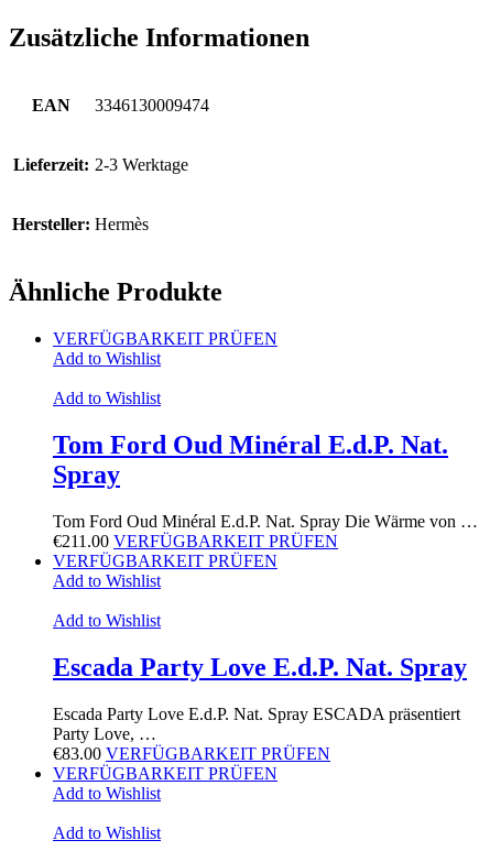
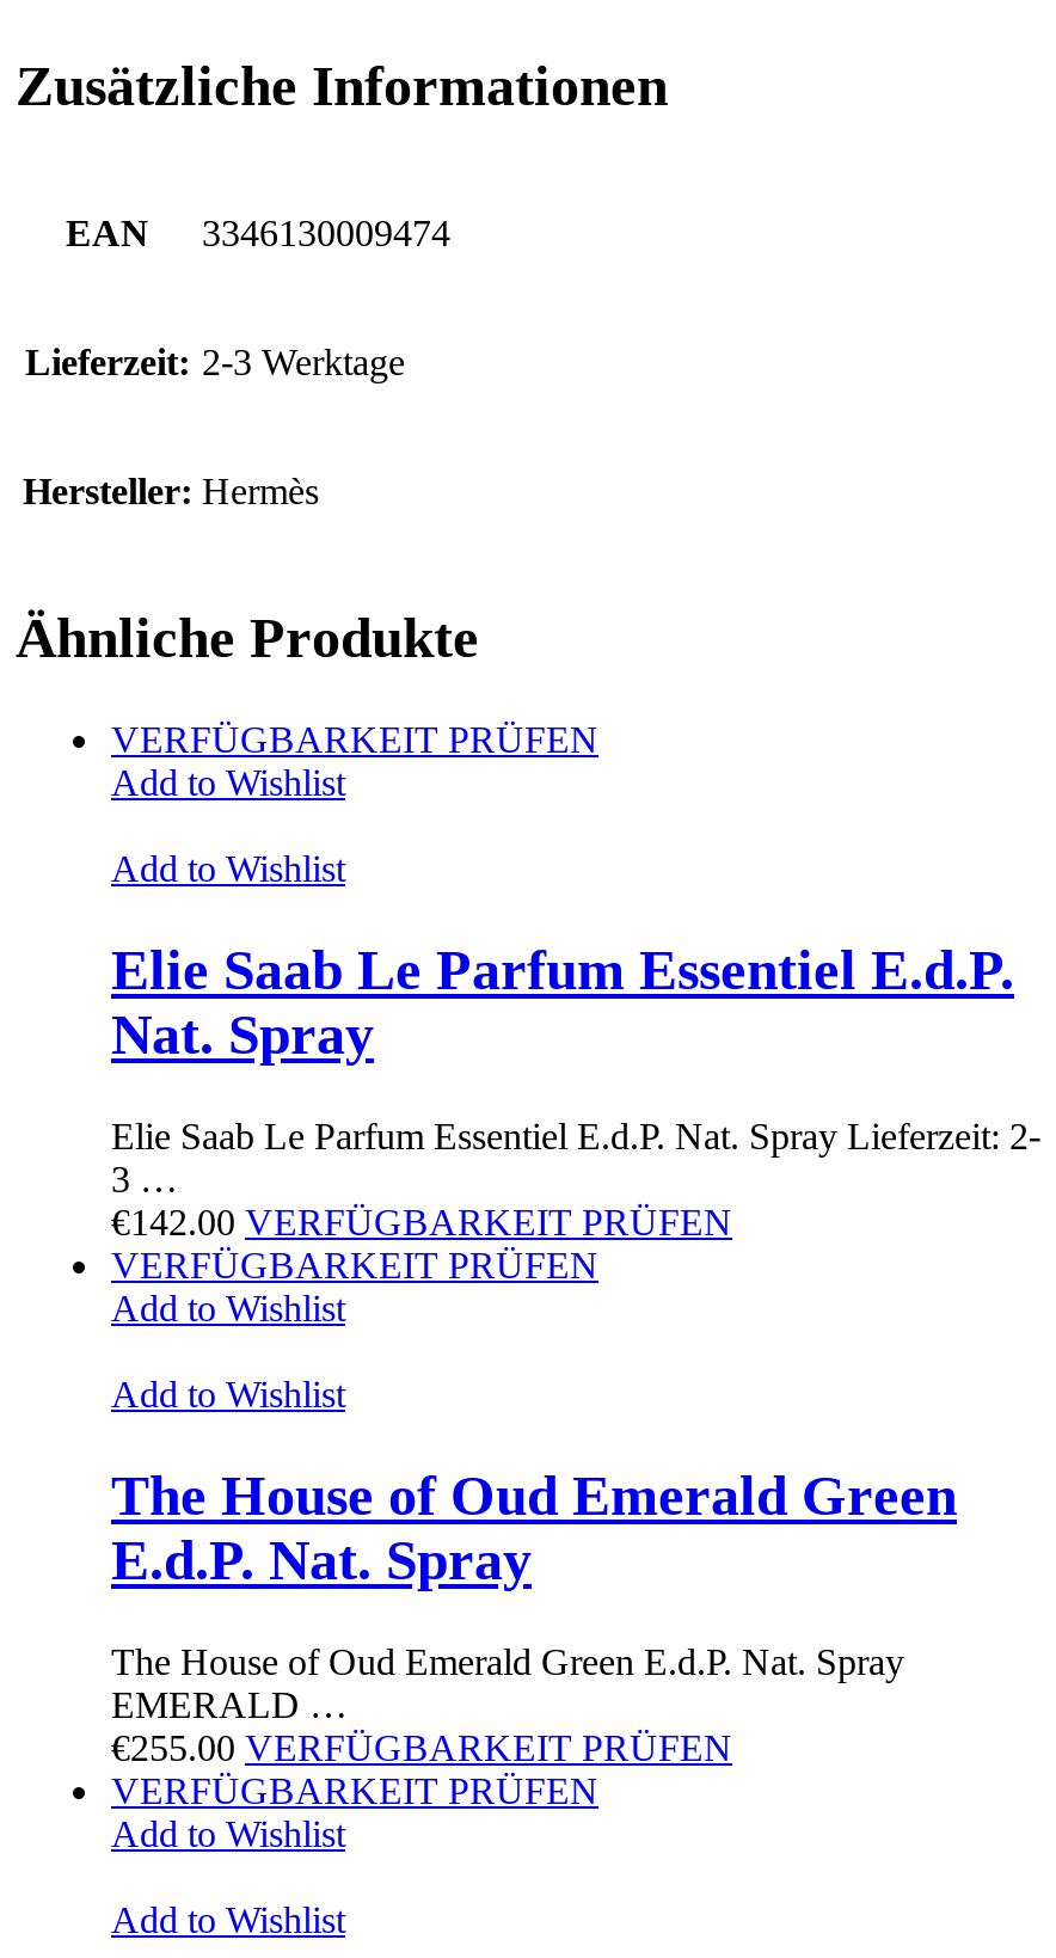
- Tom Ford Oud Minéral E.d.P. Nat.
- Spray
+ Elie Saab Le Parfum Essentiel E.d.P.
+ Nat. Spray

- Tom Ford Oud Minéral E.d.P. Nat. Spray Die Wärme von …
- €211.00 VERFÜGBARKEIT PRÜFEN
+ Elie Saab Le Parfum Essentiel E.d.P. Nat. Spray Lieferzeit: 2-
+ 3 …
+ €142.00 VERFÜGBARKEIT PRÜFEN

- Escada Party Love E.d.P. Nat. Spray
+ The House of Oud Emerald Green
+ E.d.P. Nat. Spray

- Escada Party Love E.d.P. Nat. Spray ESCADA präsentiert
- Party Love, …
- €83.00 VERFÜGBARKEIT PRÜFEN
+ The House of Oud Emerald Green E.d.P. Nat. Spray
+ EMERALD …
+ €255.00 VERFÜGBARKEIT PRÜFEN
